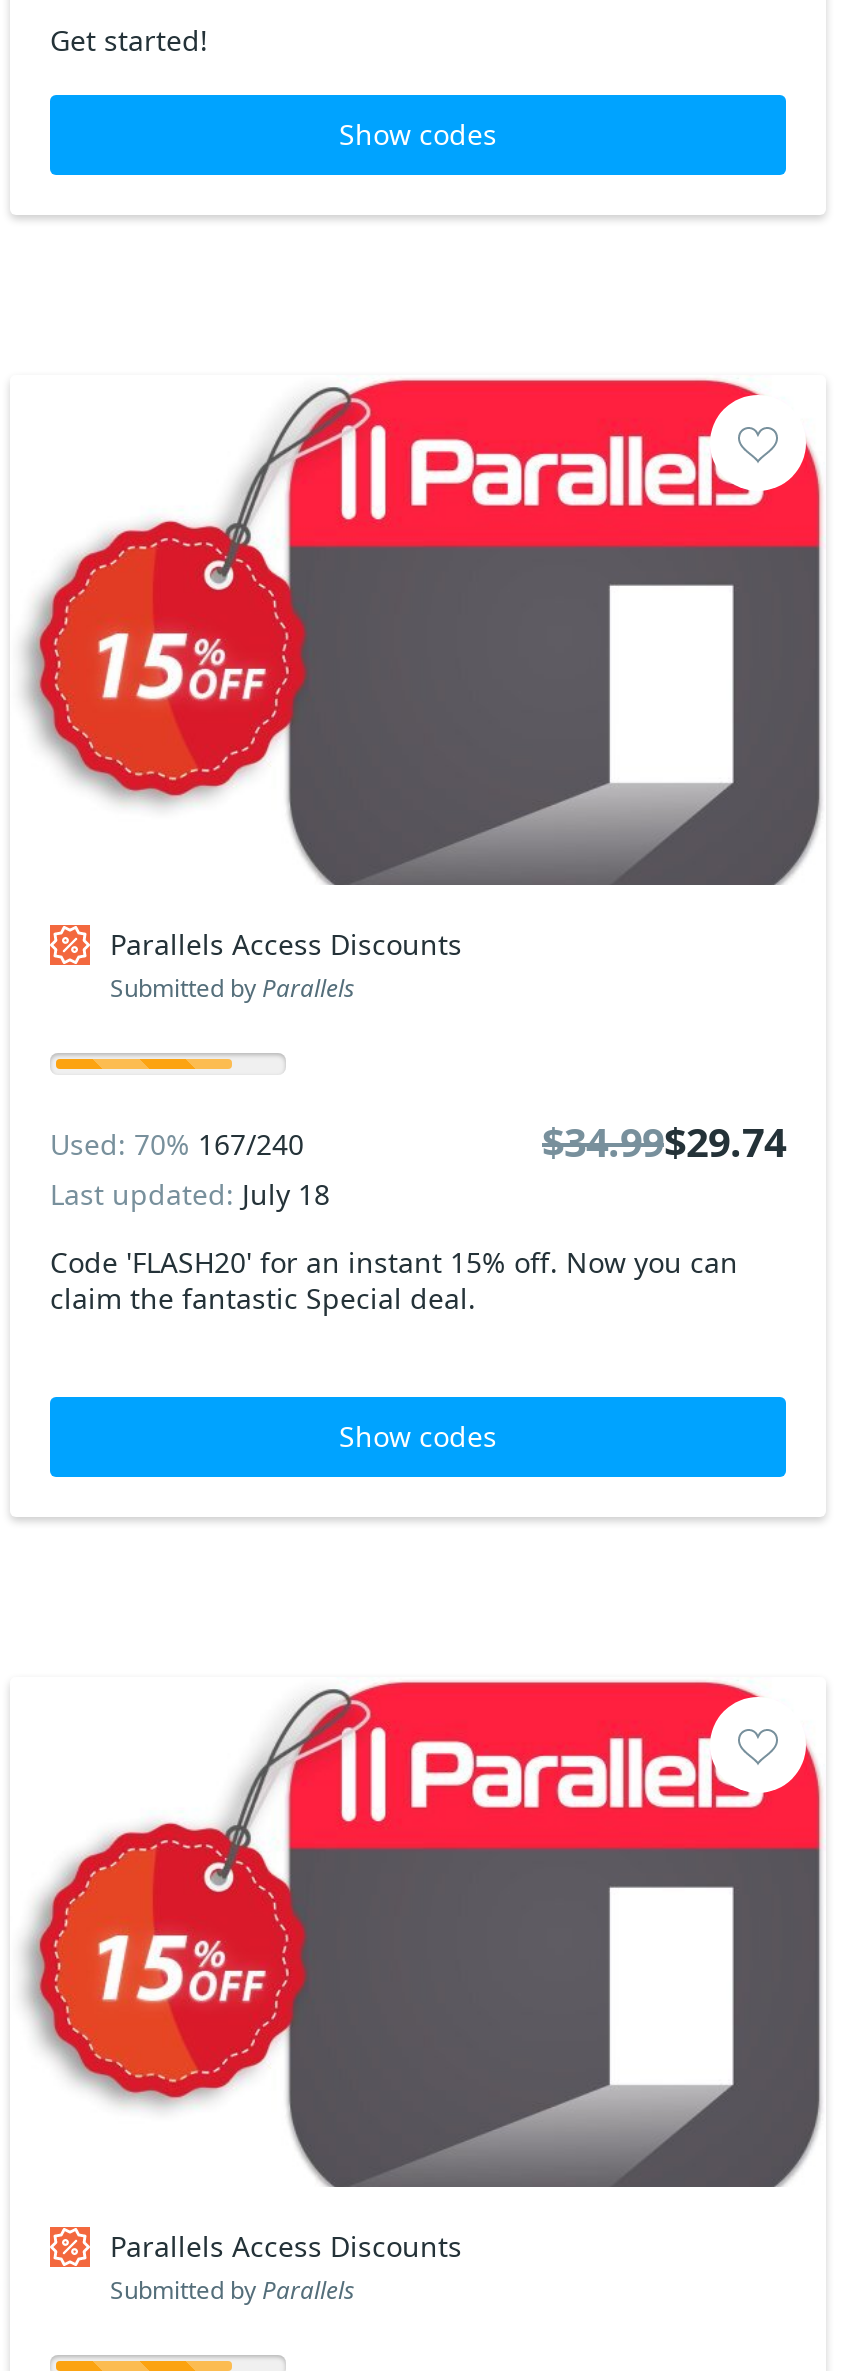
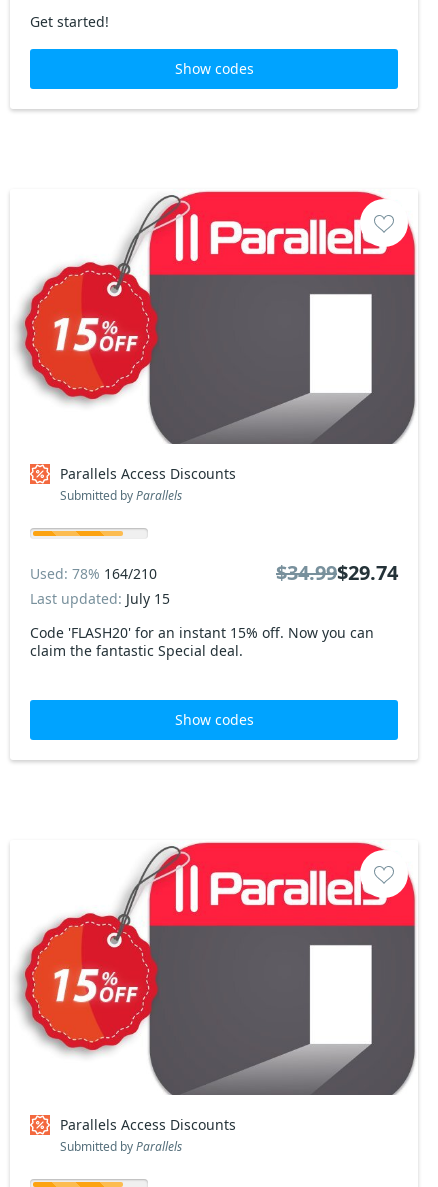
- Used: 70% 167/240
+ Used: 78% 164/210

- Last updated: July 18
+ Last updated: July 15
